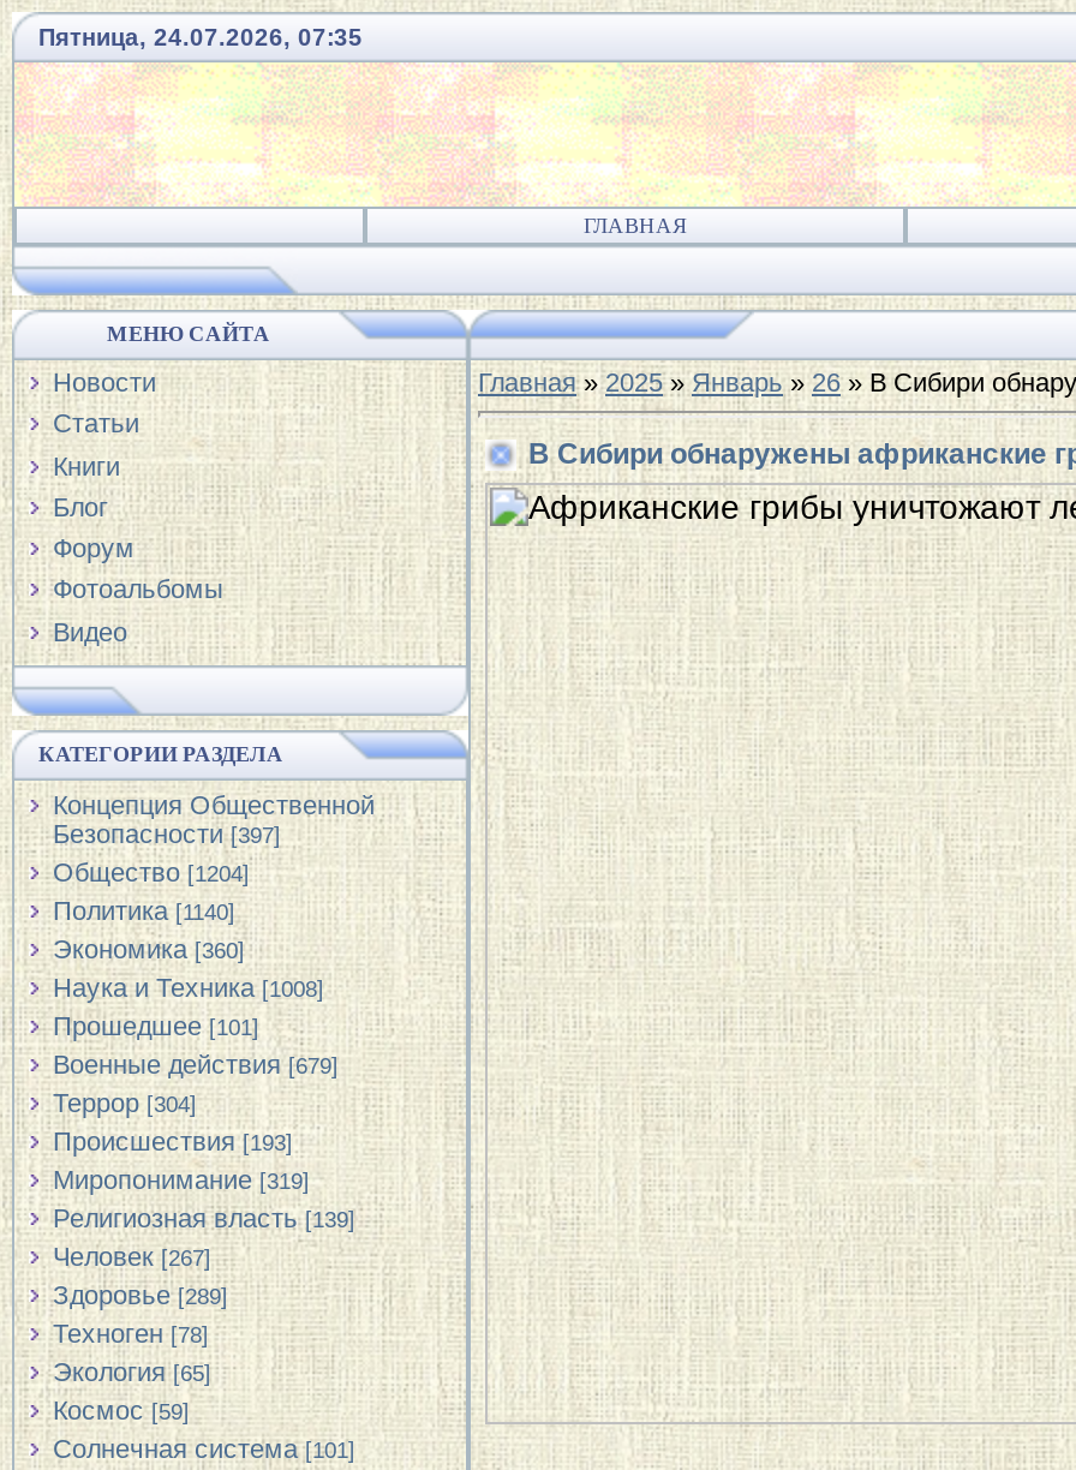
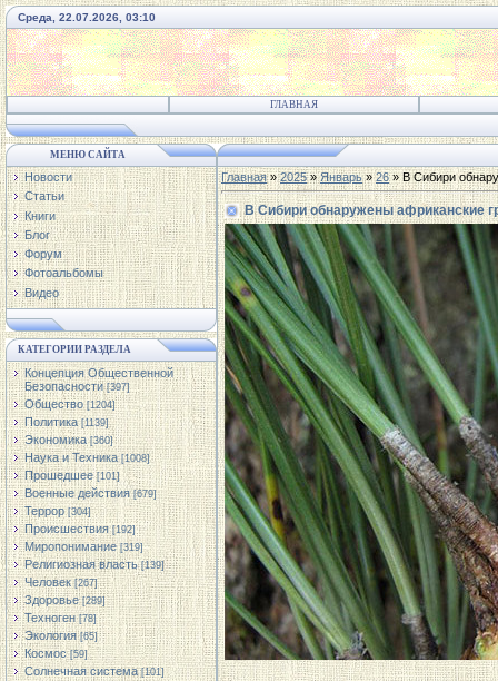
- Пятница, 24.07.2026, 07:35
+ Среда, 22.07.2026, 03:10

+ [image]

- Политика [1140]
+ Политика [1139]

- Происшествия [193]
+ Происшествия [192]
